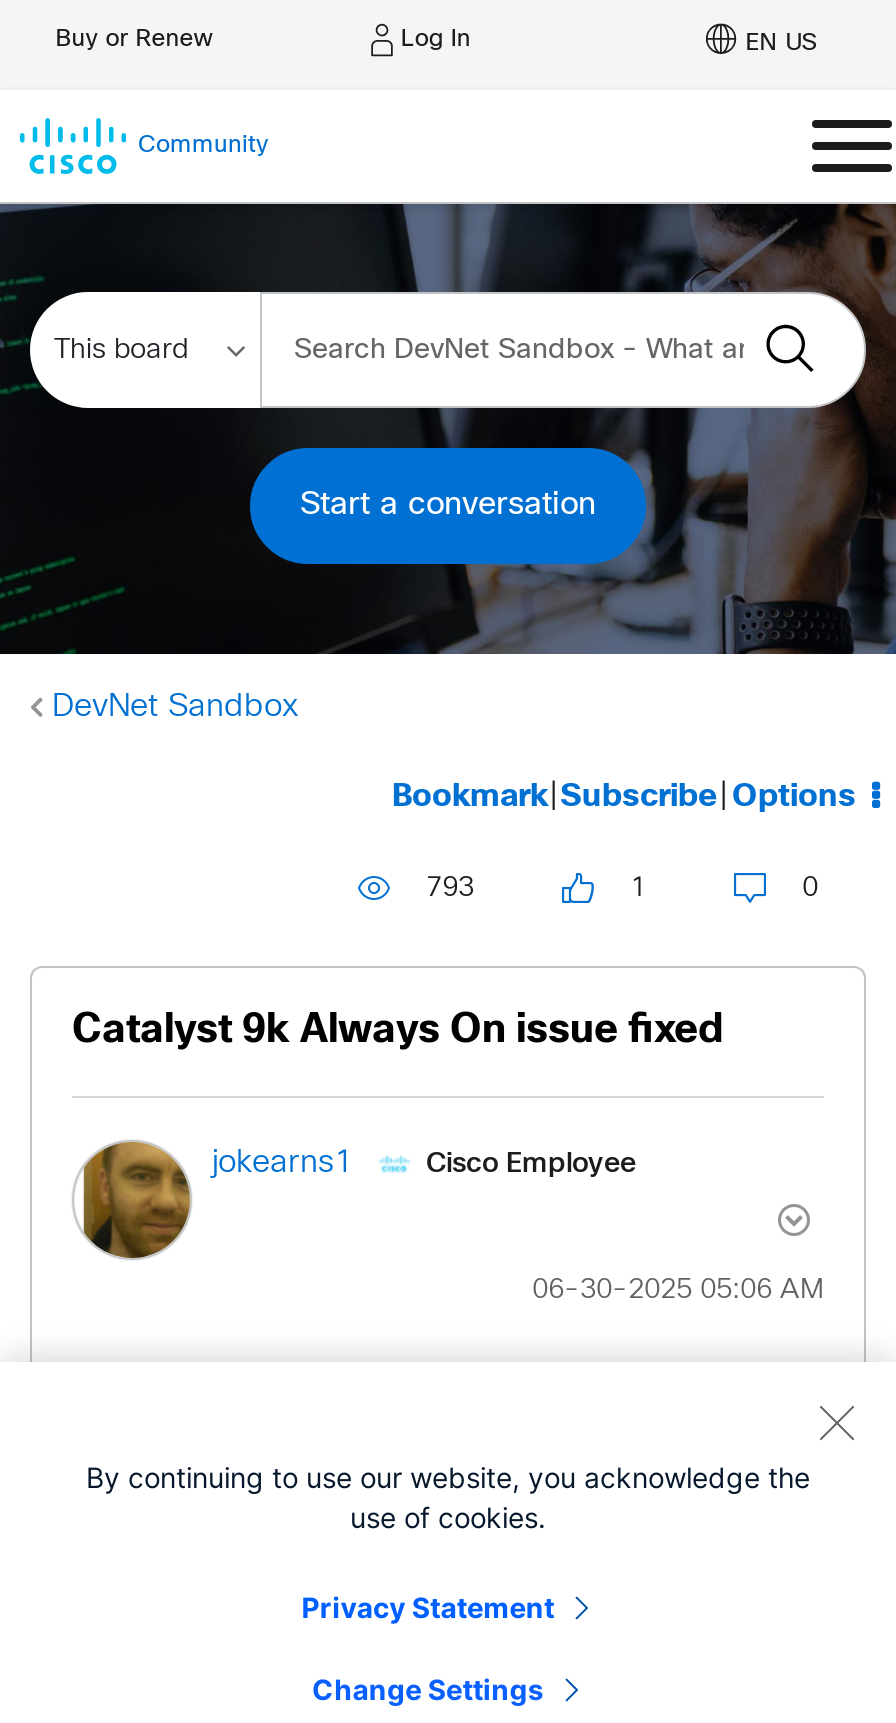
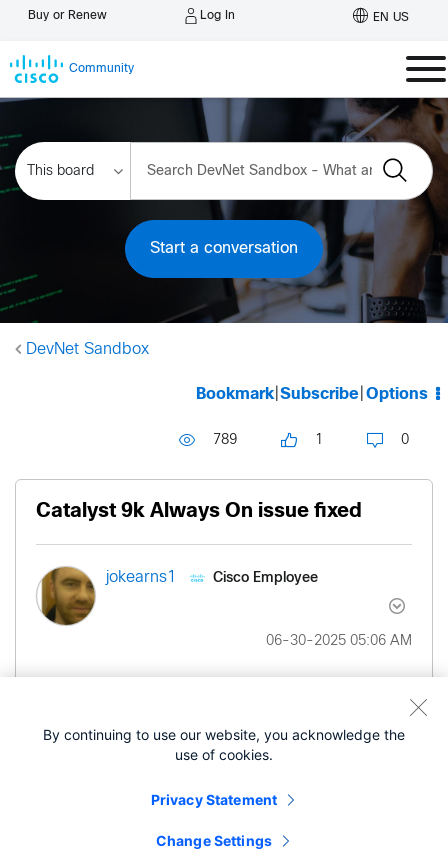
- 793
+ 789
